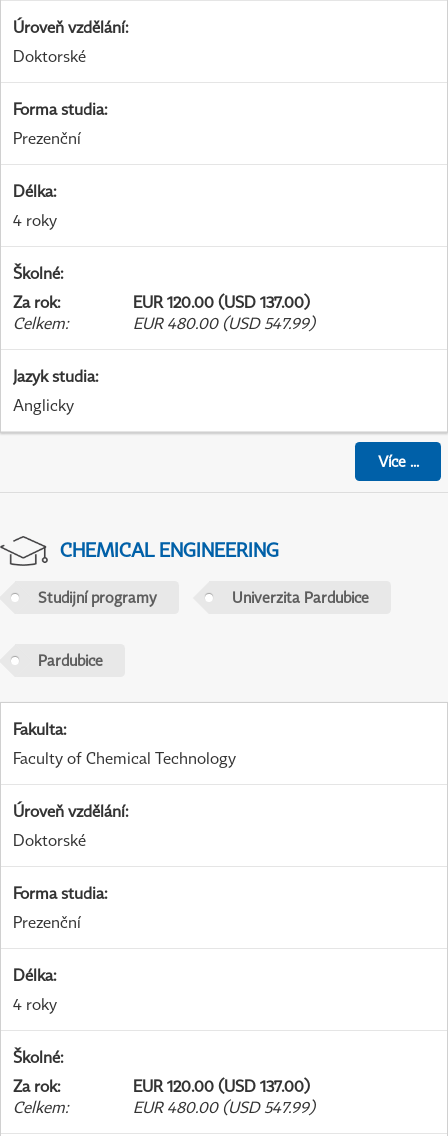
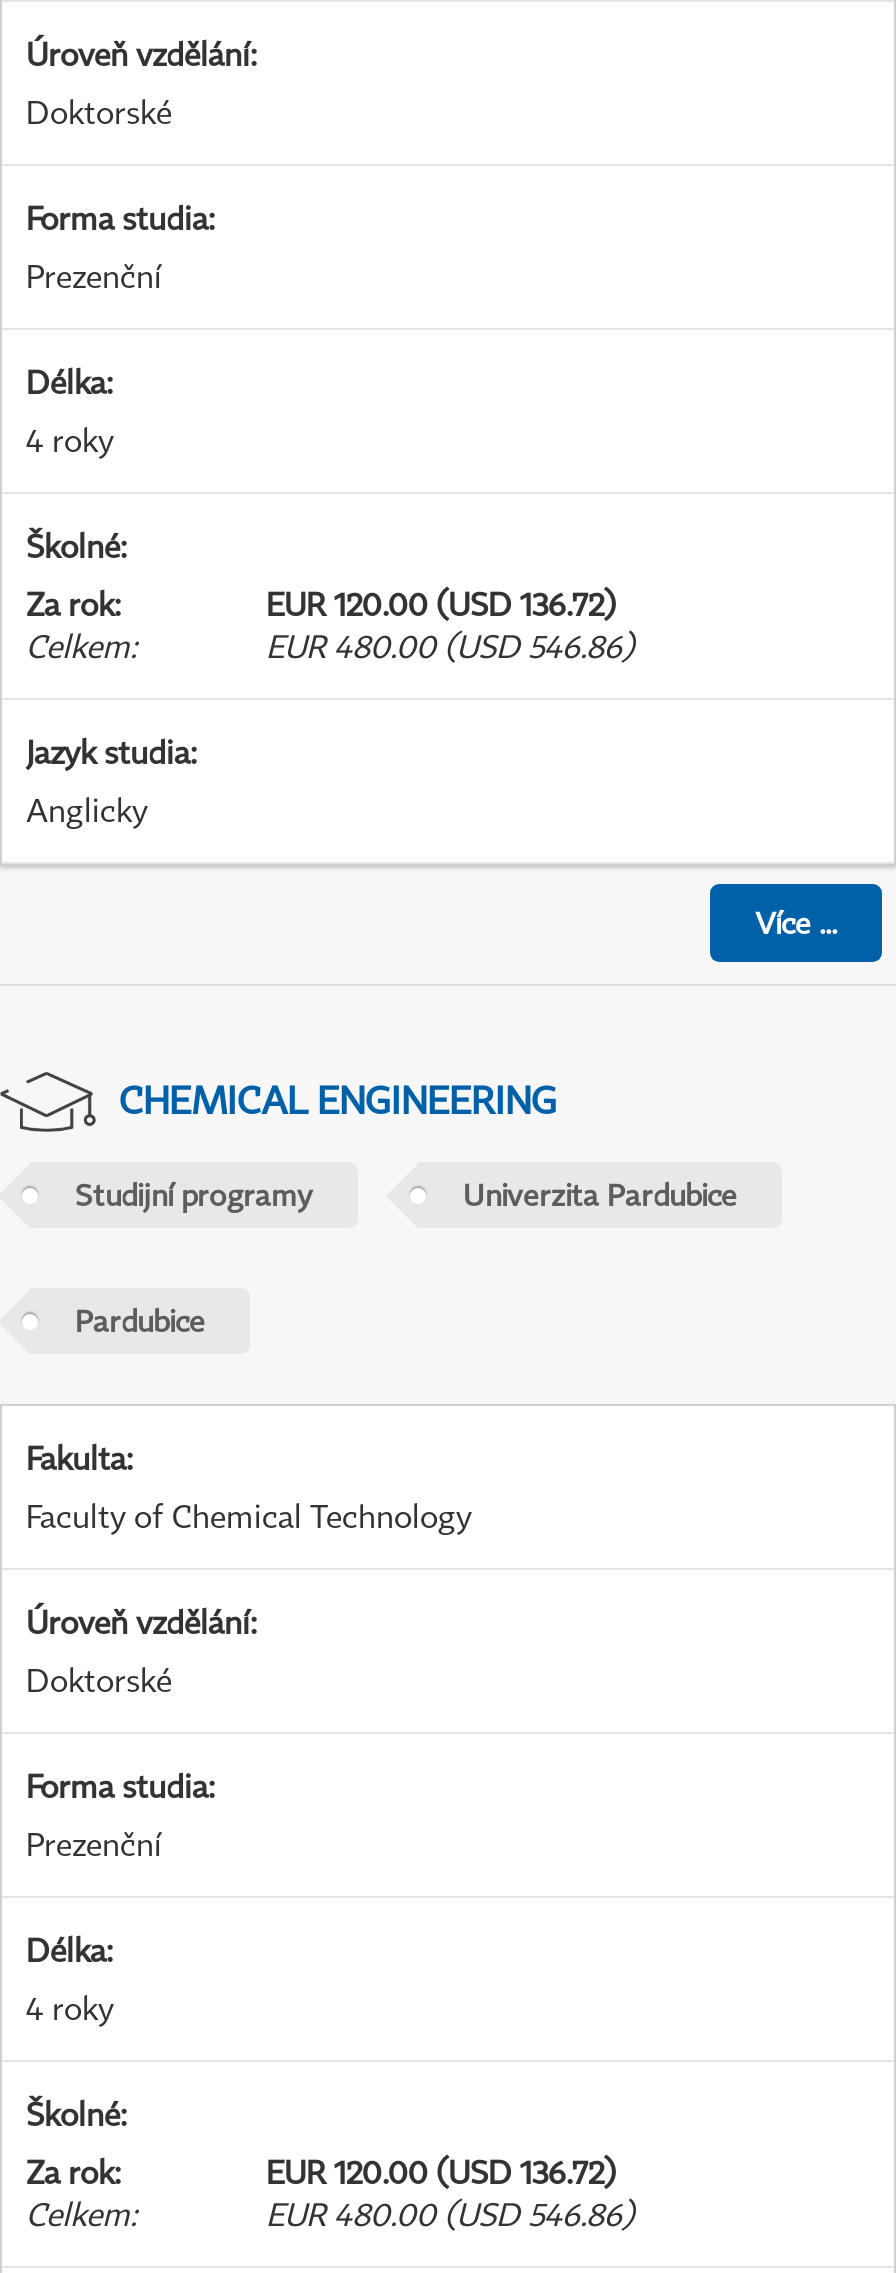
- EUR 120.00 (USD 137.00)
+ EUR 120.00 (USD 136.72)

- EUR 480.00 (USD 547.99)
+ EUR 480.00 (USD 546.86)

- EUR 120.00 (USD 137.00)
+ EUR 120.00 (USD 136.72)

- EUR 480.00 (USD 547.99)
+ EUR 480.00 (USD 546.86)
